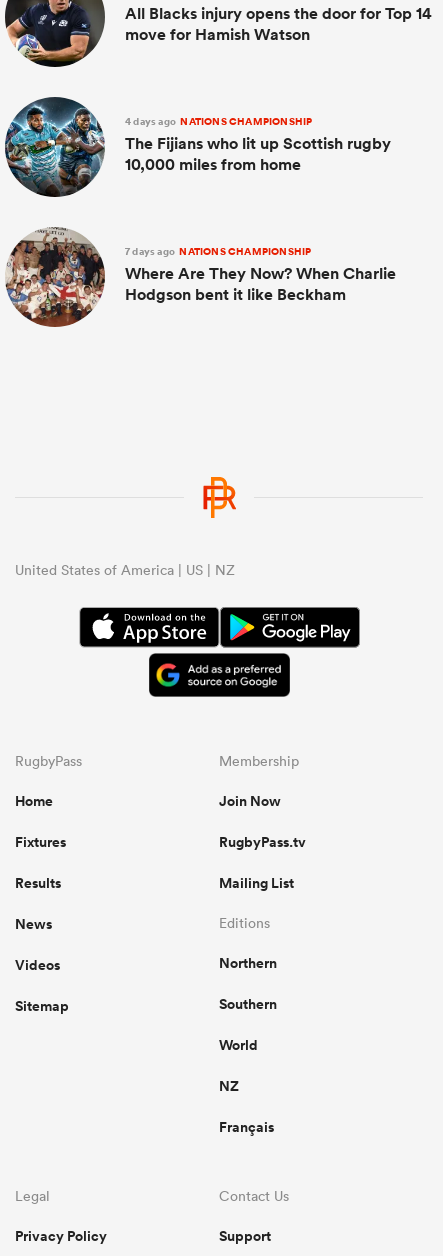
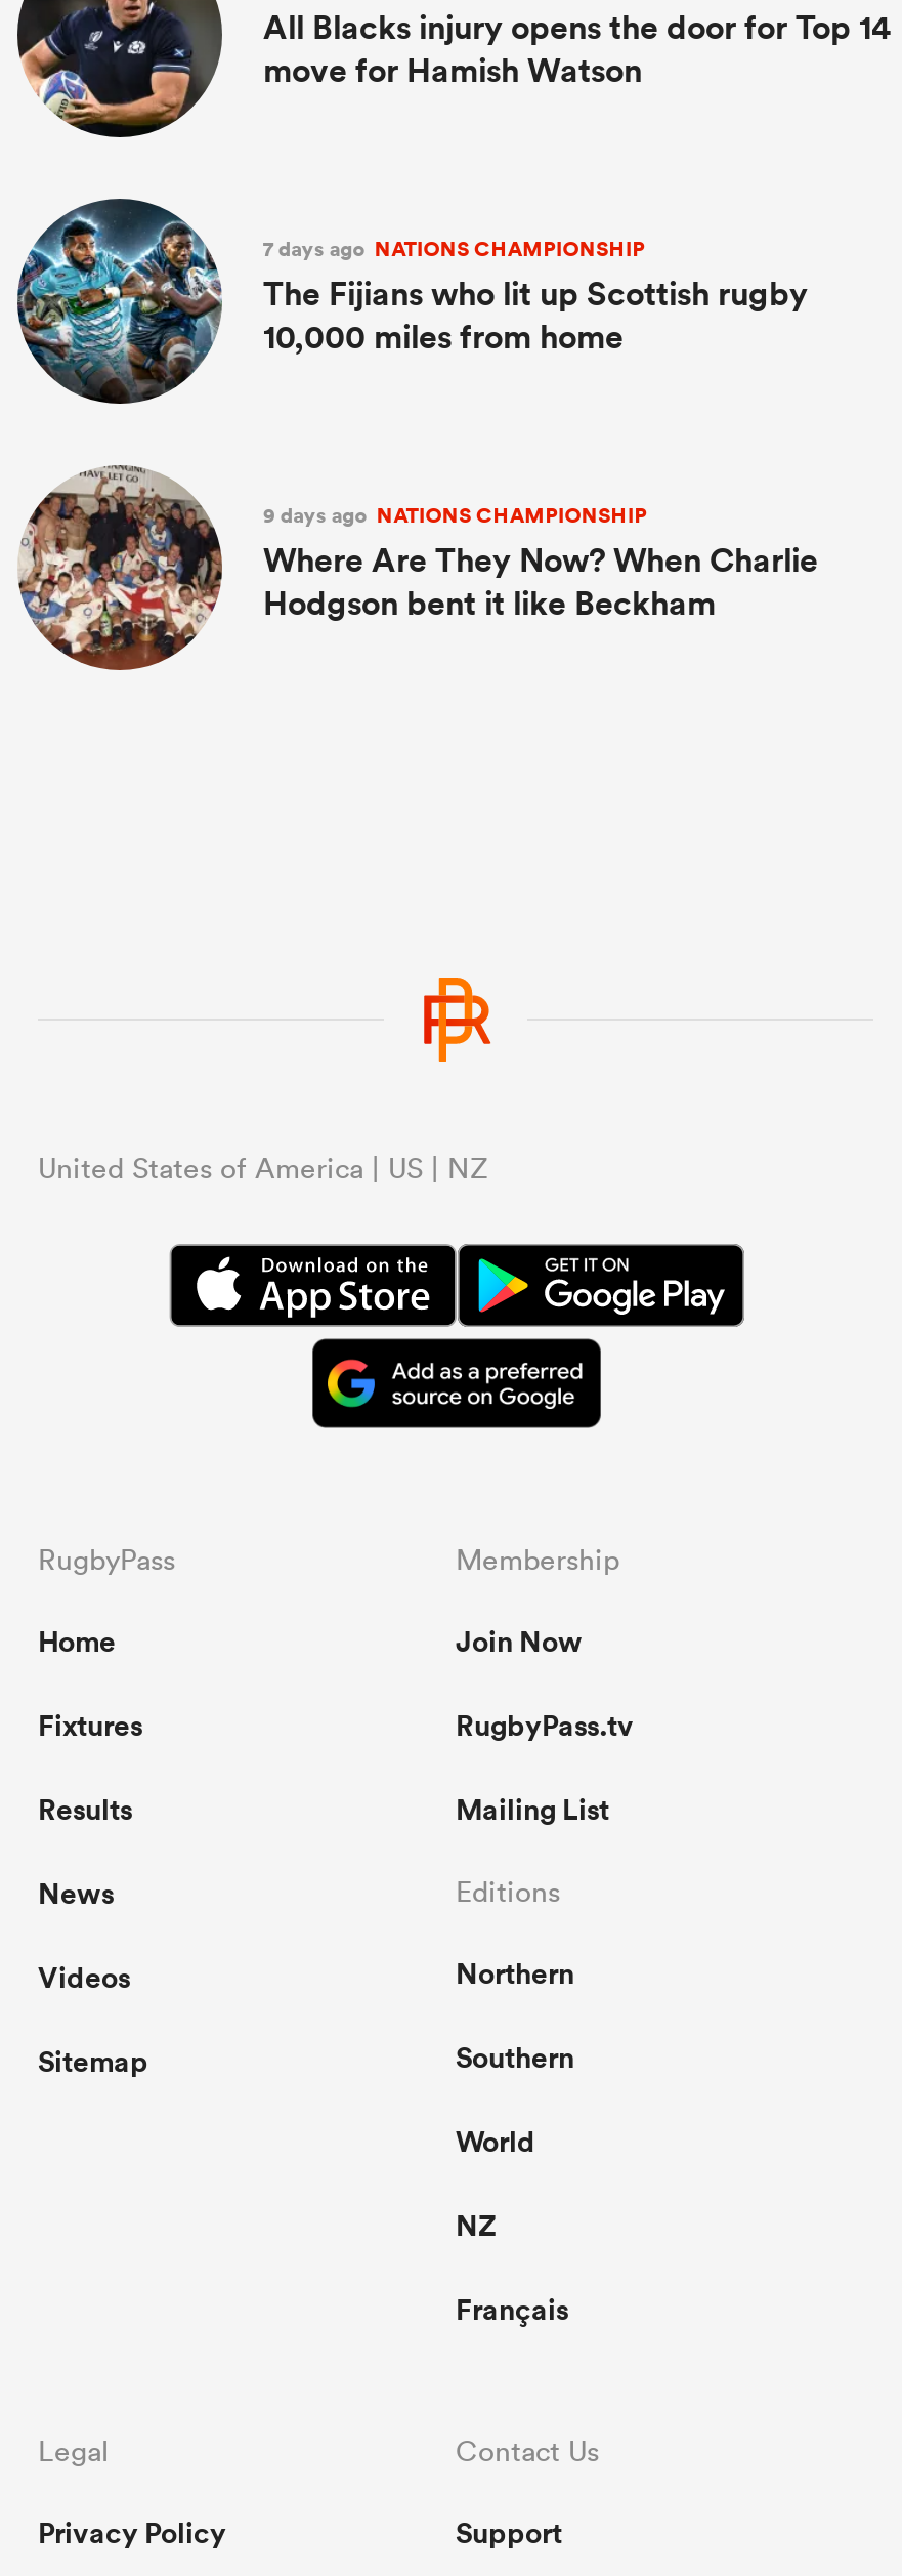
- 4 days ago NATIONS CHAMPIONSHIP

+ 9 days ago NATIONS CHAMPIONSHIP

moved up: 7 days ago NATIONS CHAMPIONSHIP
